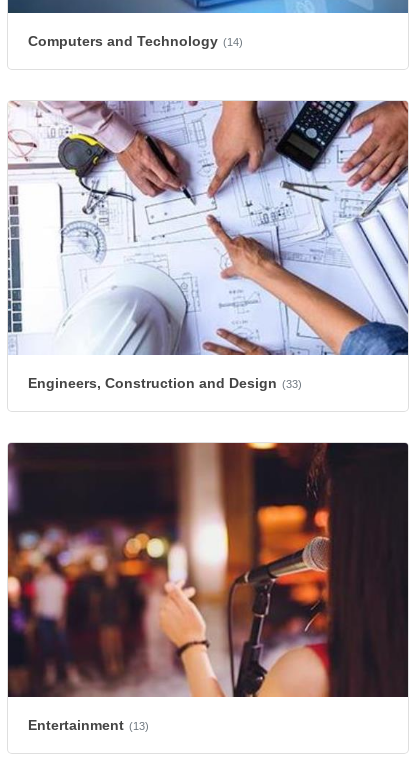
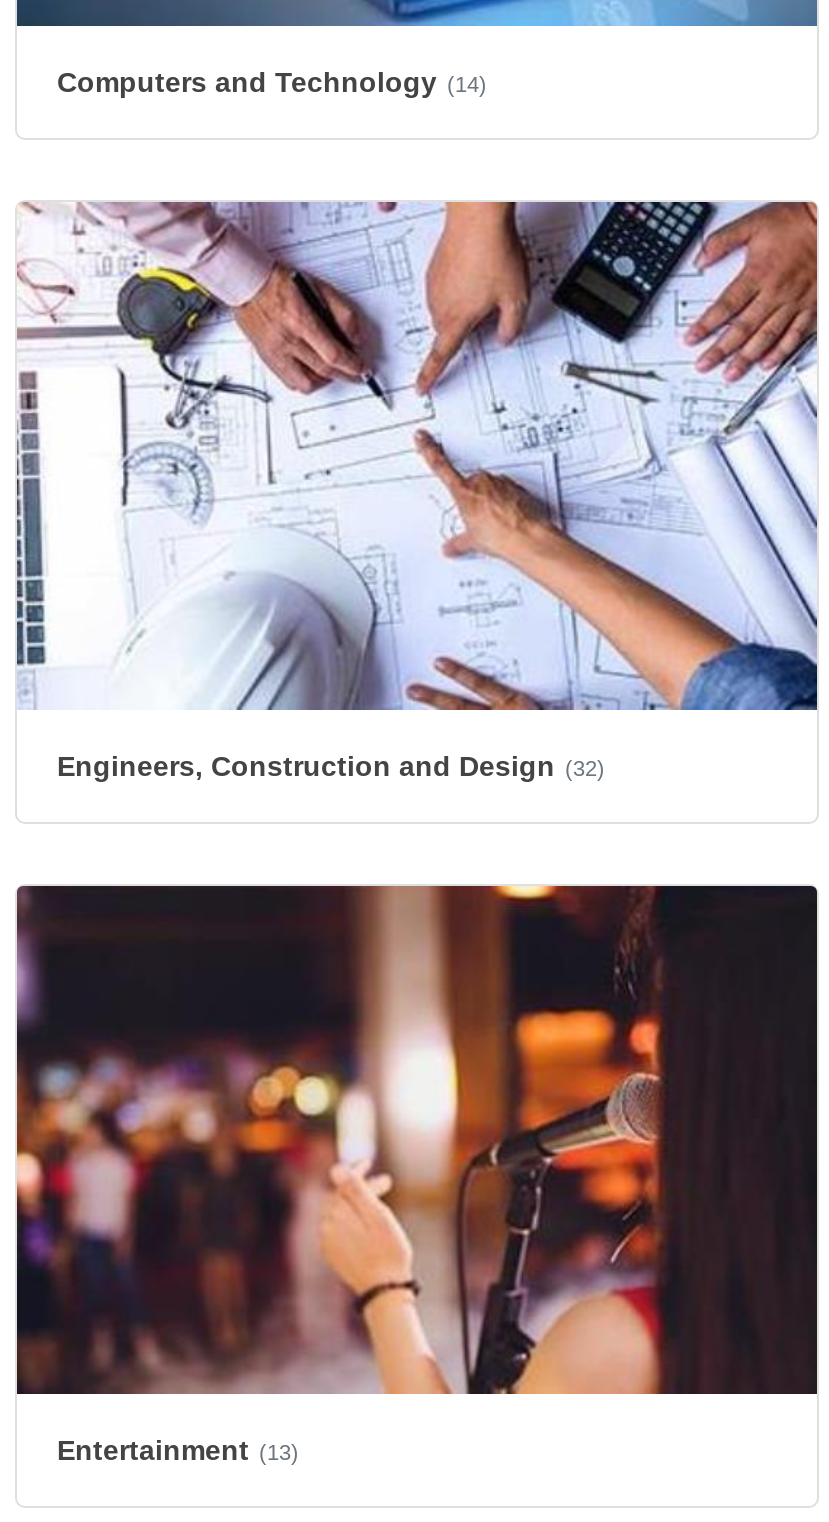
- Engineers, Construction and Design (33)
+ Engineers, Construction and Design (32)
